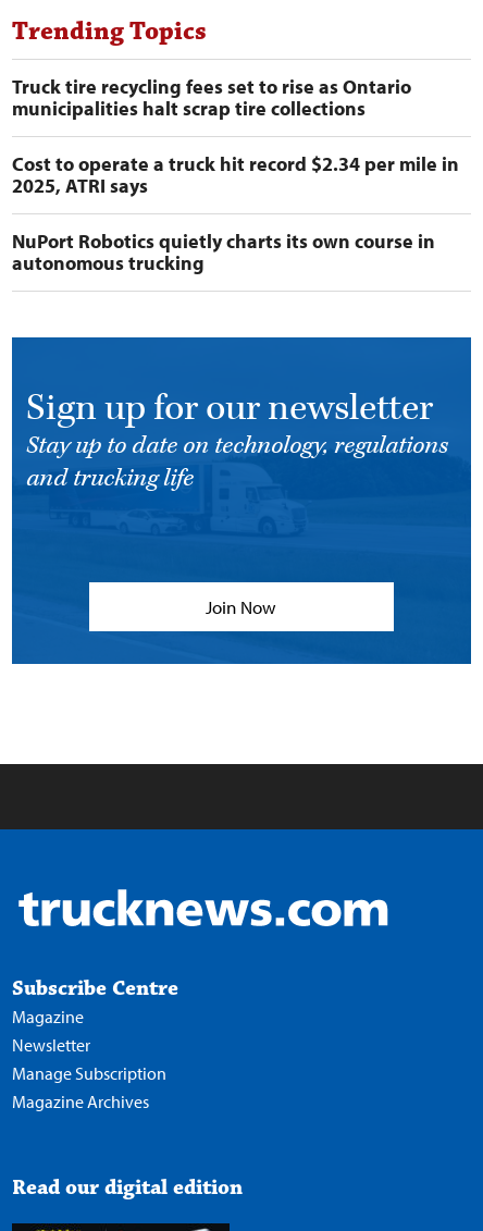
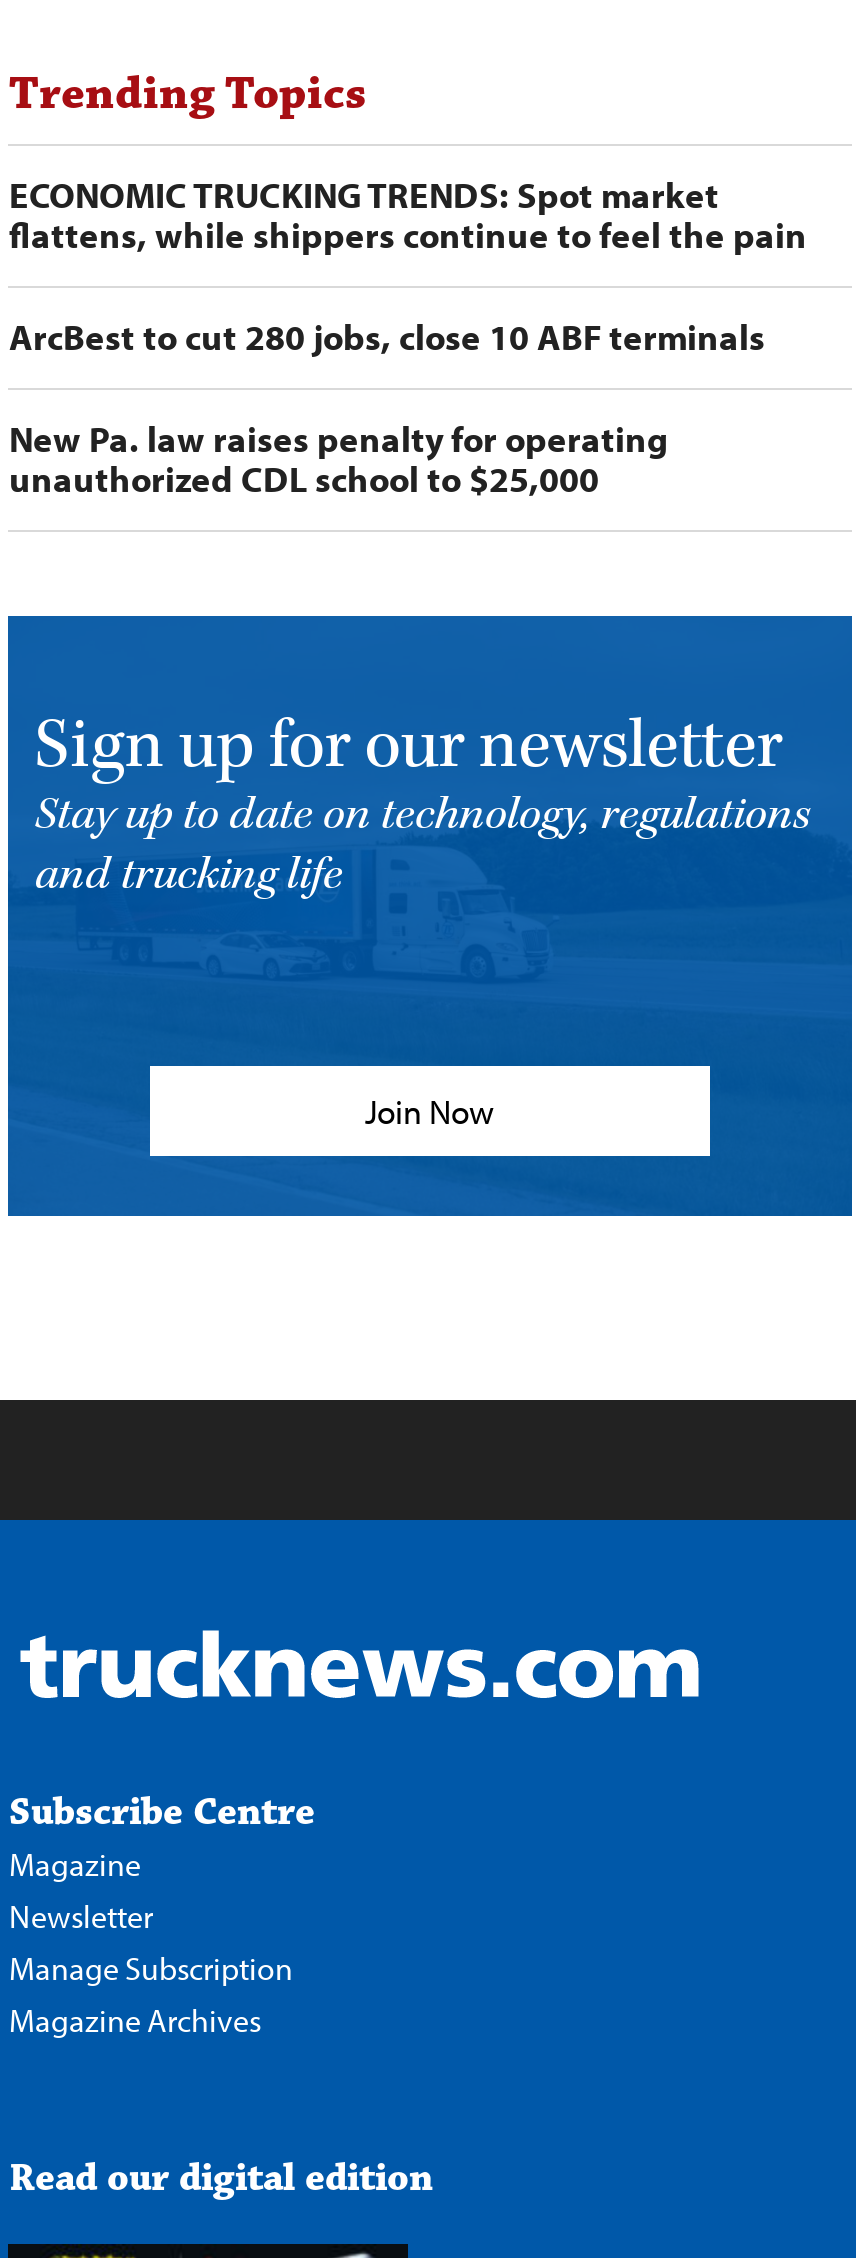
- Truck tire recycling fees set to rise as Ontario
- municipalities halt scrap tire collections
+ ECONOMIC TRUCKING TRENDS: Spot market
+ flattens, while shippers continue to feel the pain

- Cost to operate a truck hit record $2.34 per mile in
- 2025, ATRI says
+ ArcBest to cut 280 jobs, close 10 ABF terminals

- NuPort Robotics quietly charts its own course in
- autonomous trucking
+ New Pa. law raises penalty for operating
+ unauthorized CDL school to $25,000
